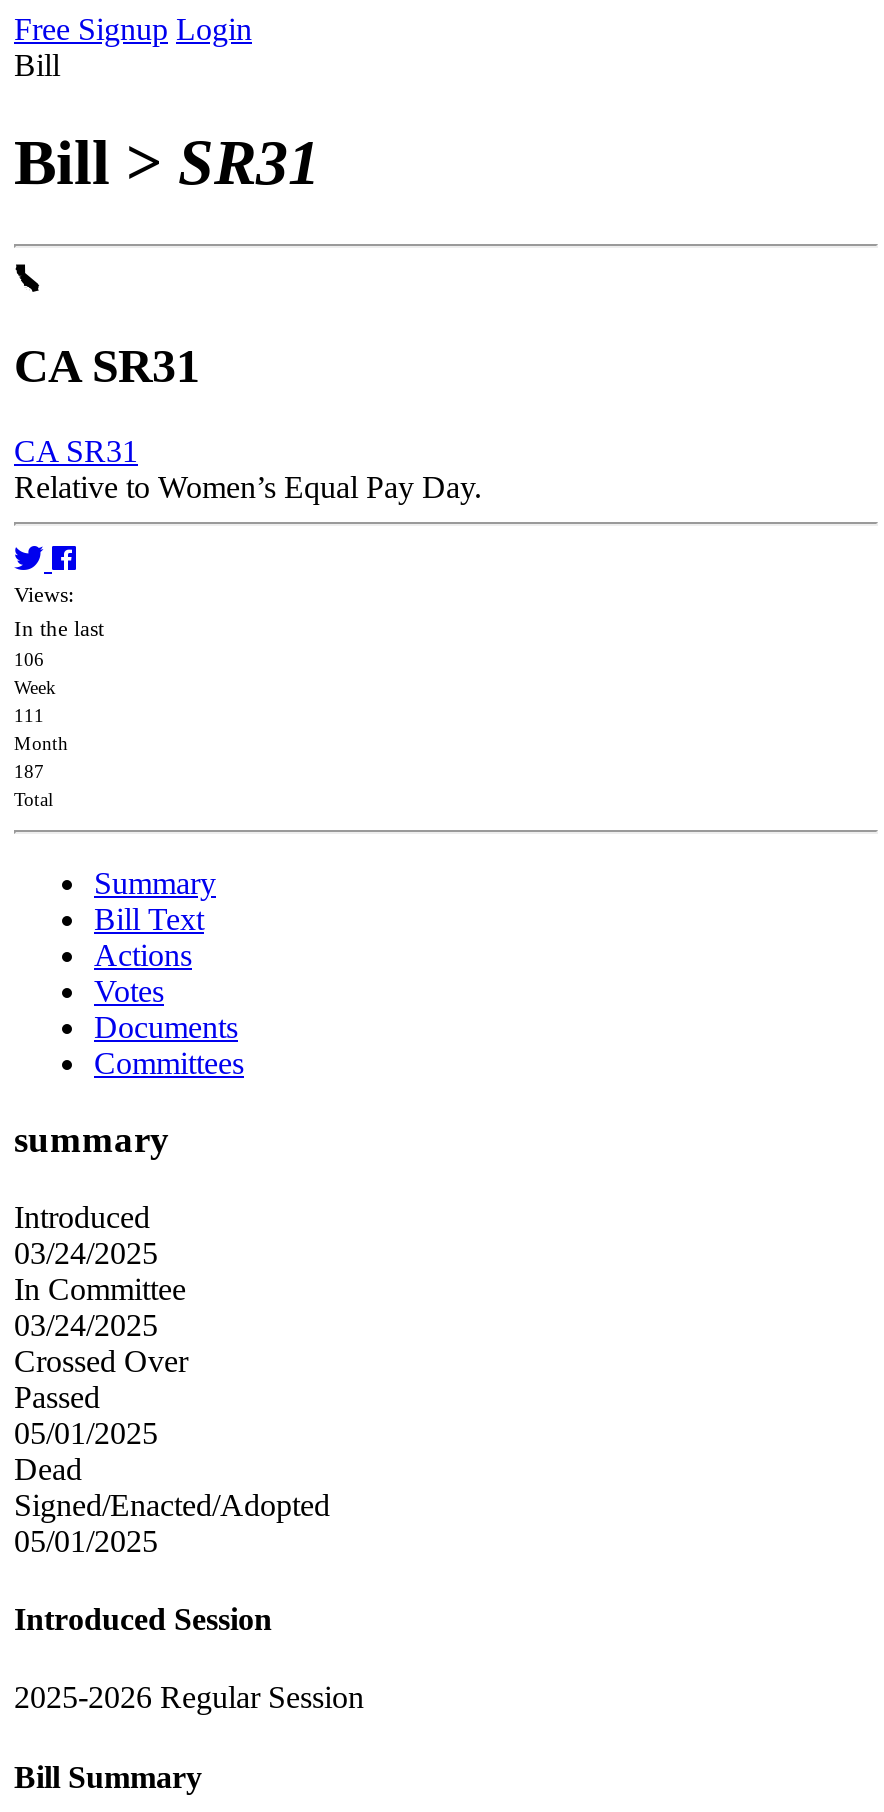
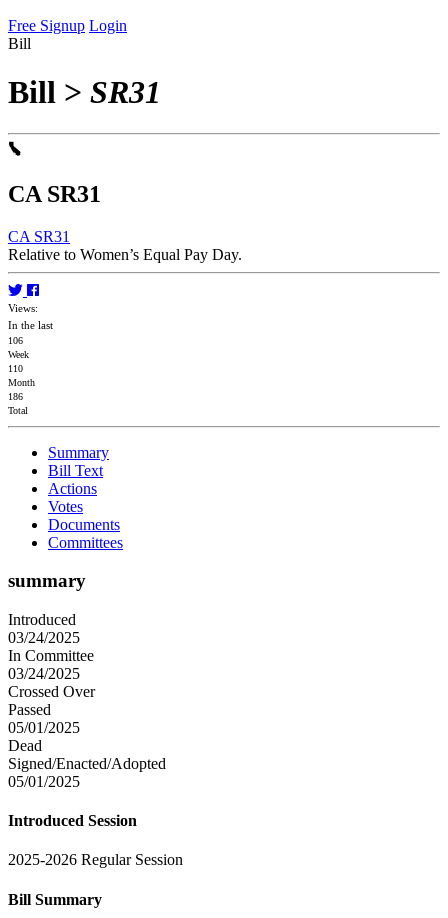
- 111
+ 110

- 187
+ 186
